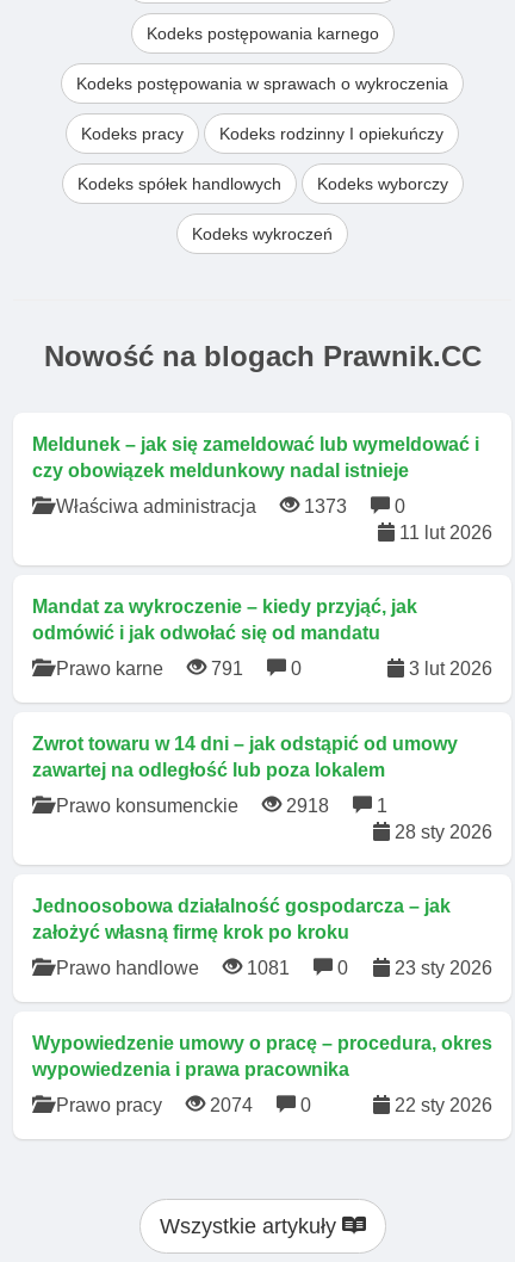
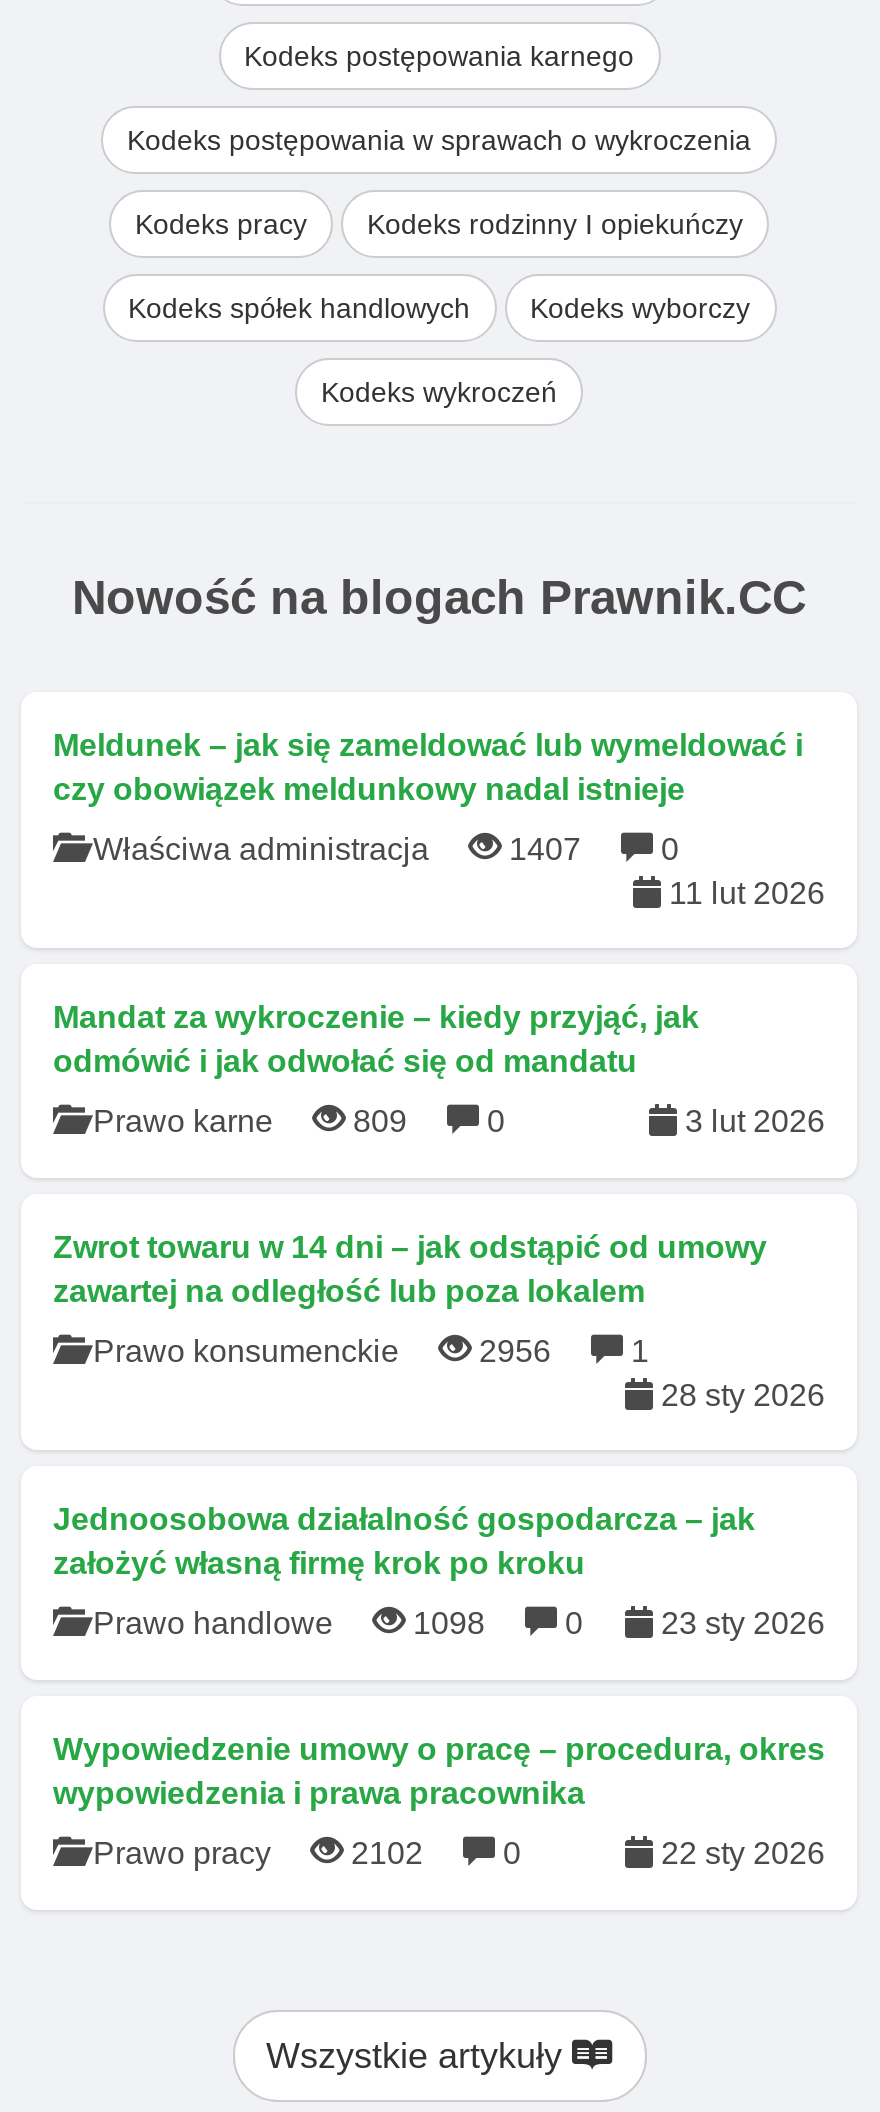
- Właściwa administracja 1373 0
+ Właściwa administracja 1407 0

- Prawo karne 791 0
+ Prawo karne 809 0

- Prawo konsumenckie 2918 1
+ Prawo konsumenckie 2956 1

- Prawo handlowe 1081 0
+ Prawo handlowe 1098 0

- Prawo pracy 2074 0
+ Prawo pracy 2102 0
